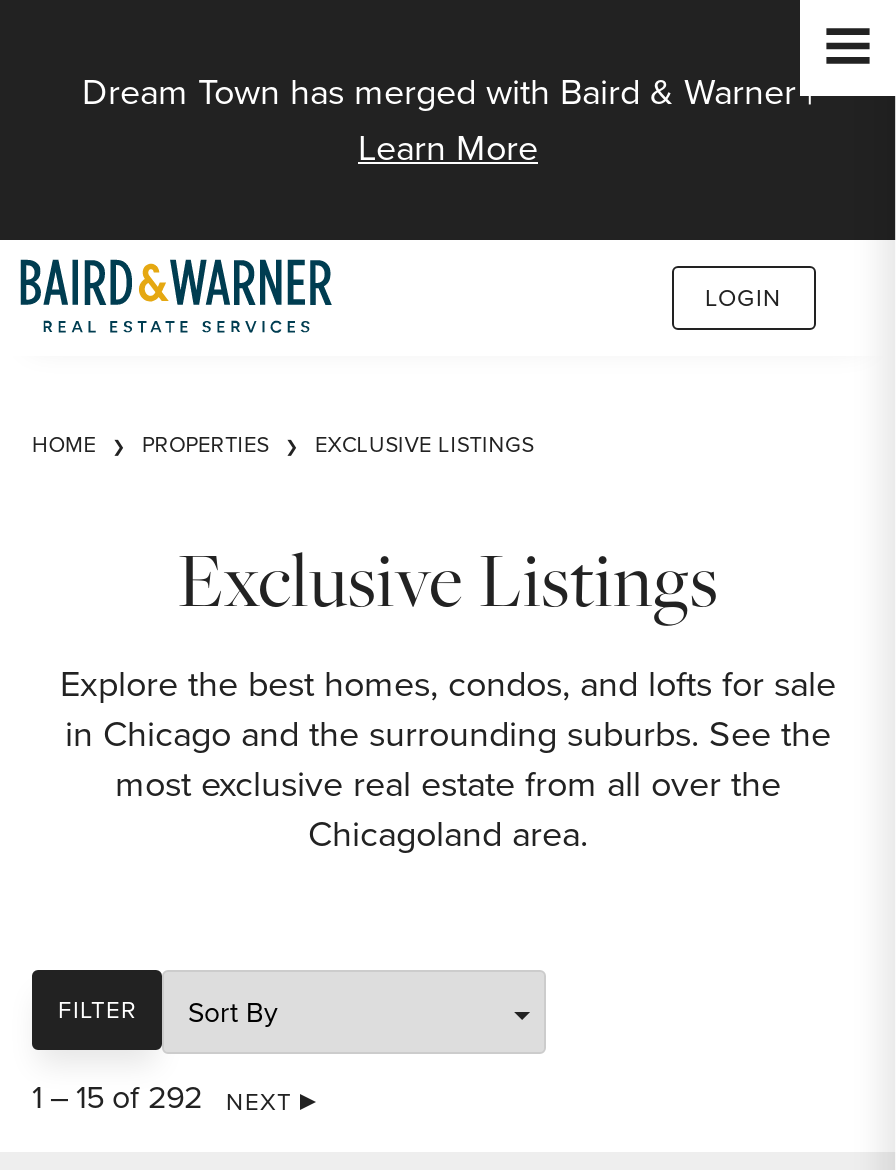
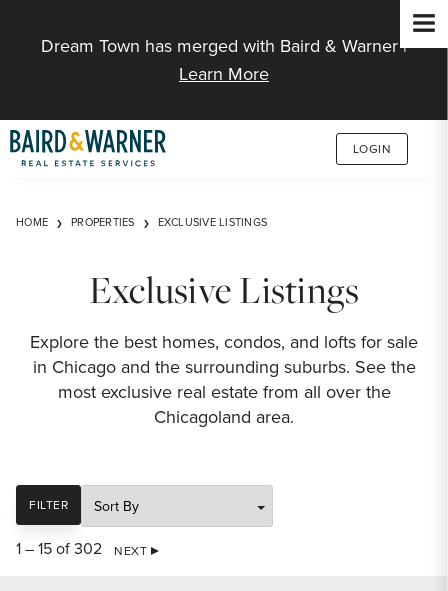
- 1 – 15 of 292 NEXT
+ 1 – 15 of 302 NEXT
